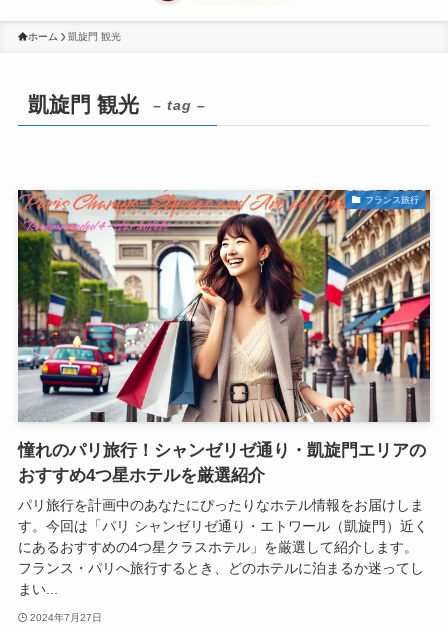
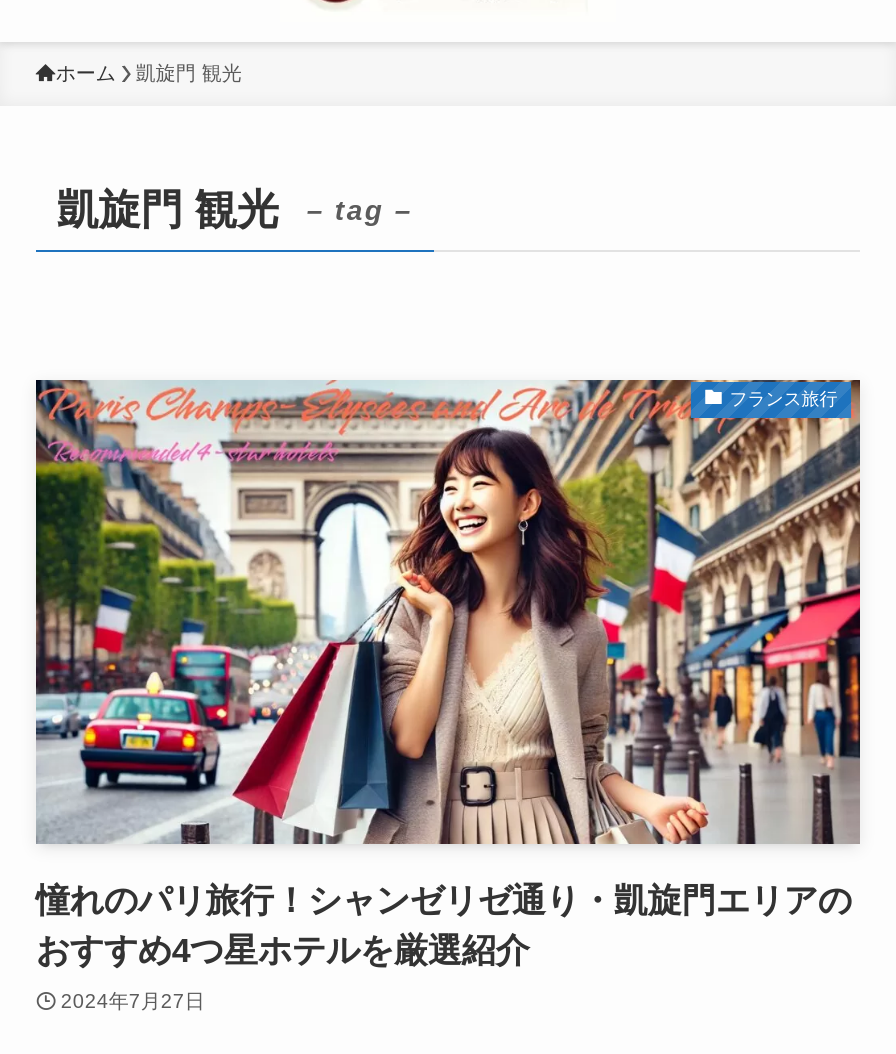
- パリ旅行を計画中のあなたにぴったりなホテル情報をお届けしま
- す。今回は「パリ シャンゼリゼ通り・エトワール（凱旋門）近く
- にあるおすすめの4つ星クラスホテル」を厳選して紹介します。
- フランス・パリへ旅行するとき、どのホテルに泊まるか迷ってし
- まい...
